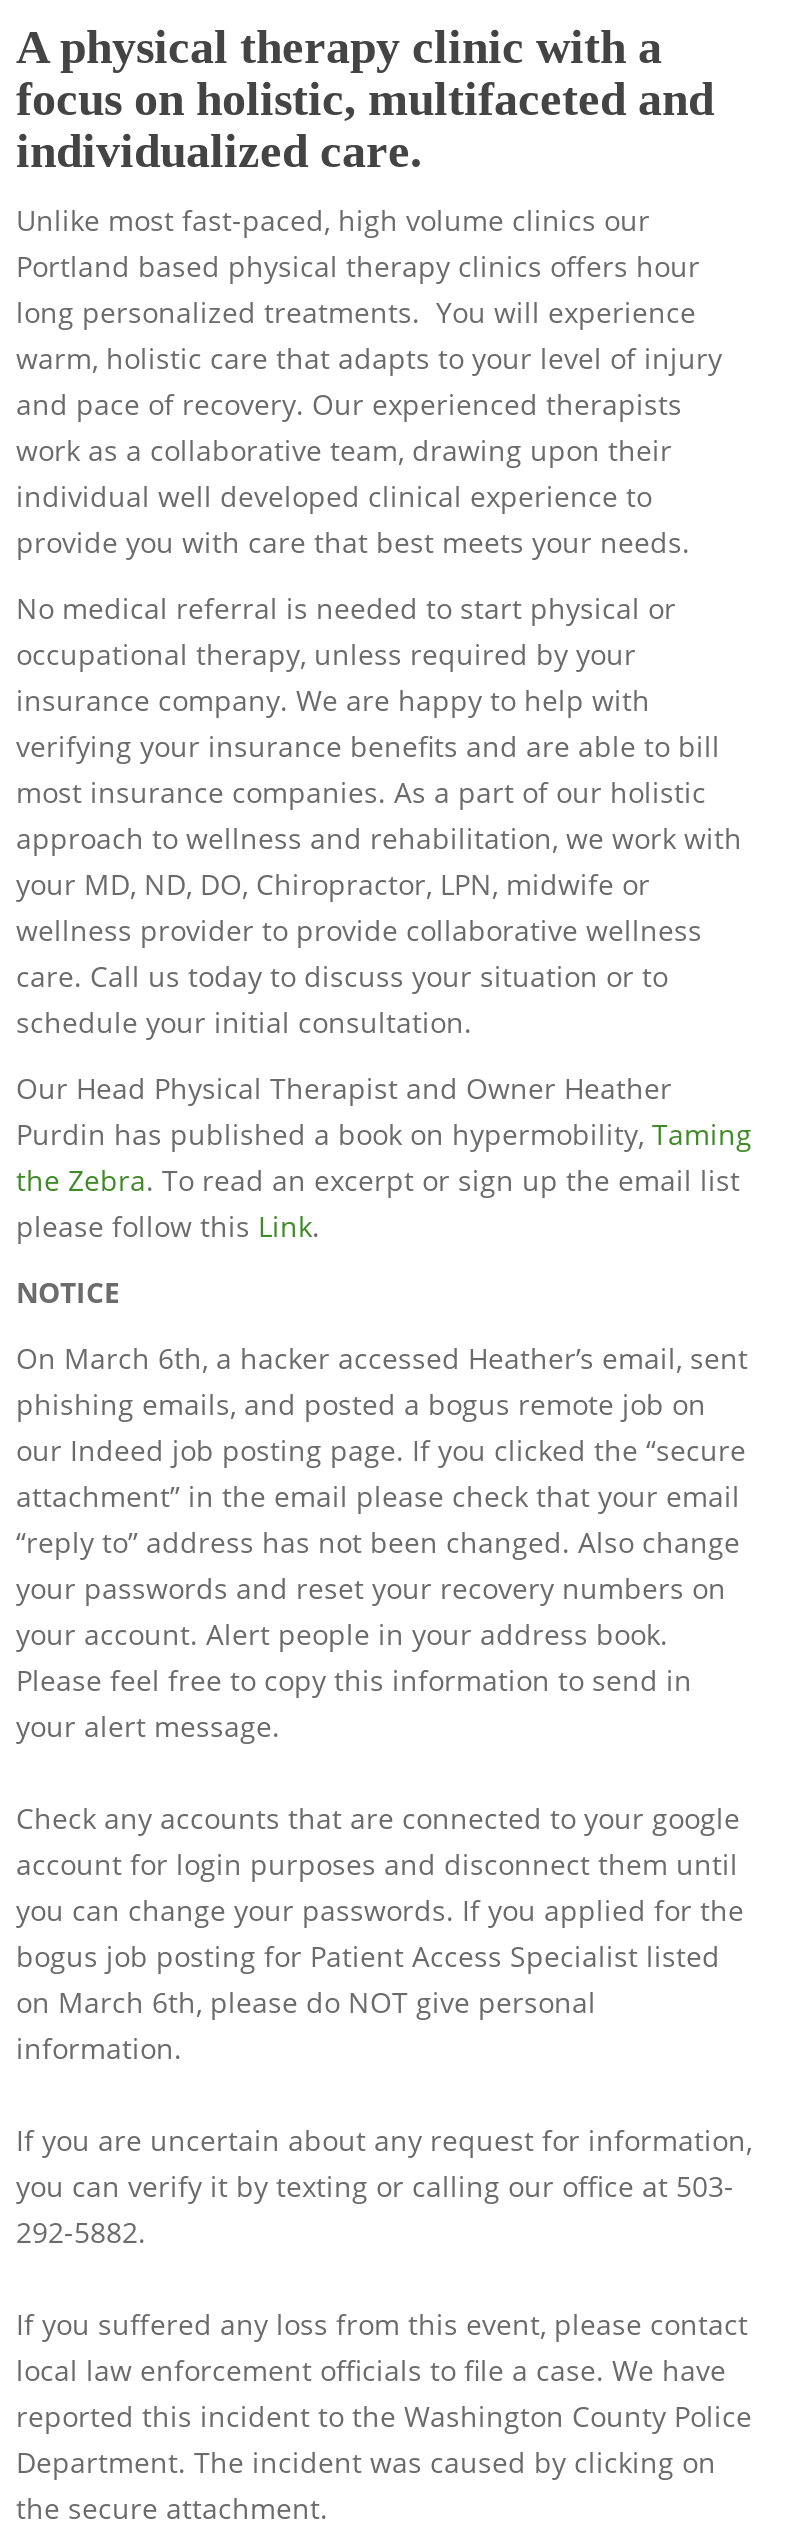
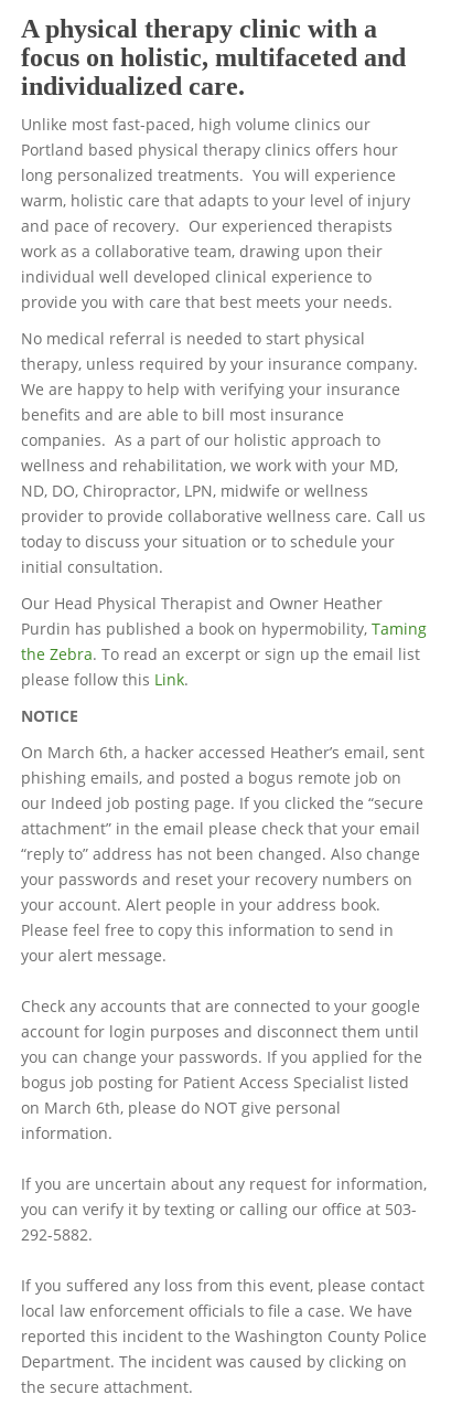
- No medical referral is needed to start physical or
- occupational therapy, unless required by your
- insurance company. We are happy to help with
- verifying your insurance benefits and are able to bill
- most insurance companies. As a part of our holistic
- approach to wellness and rehabilitation, we work with
- your MD, ND, DO, Chiropractor, LPN, midwife or
- wellness provider to provide collaborative wellness
- care. Call us today to discuss your situation or to
- schedule your initial consultation.
+ No medical referral is needed to start physical
+ therapy, unless required by your insurance company.
+ We are happy to help with verifying your insurance
+ benefits and are able to bill most insurance
+ companies. As a part of our holistic approach to
+ wellness and rehabilitation, we work with your MD,
+ ND, DO, Chiropractor, LPN, midwife or wellness
+ provider to provide collaborative wellness care. Call us
+ today to discuss your situation or to schedule your
+ initial consultation.
